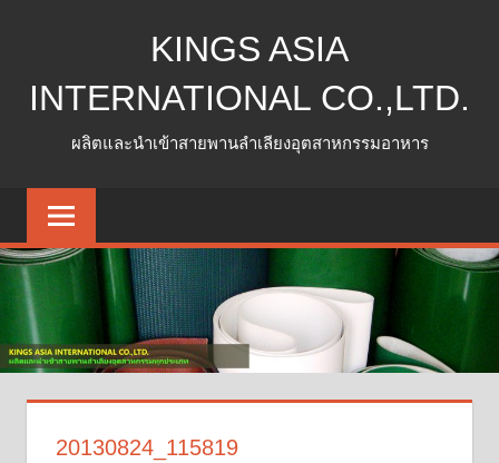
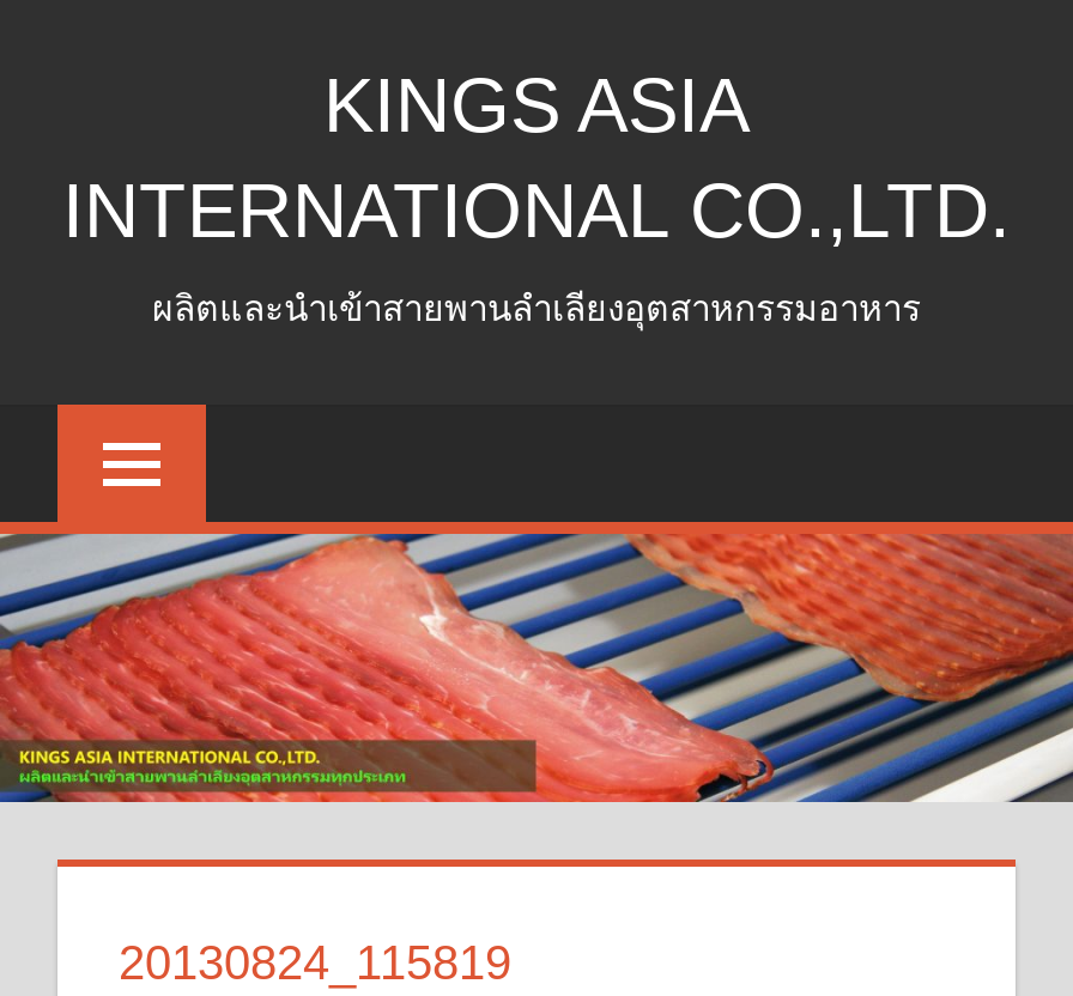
- [image]
+ [image]
